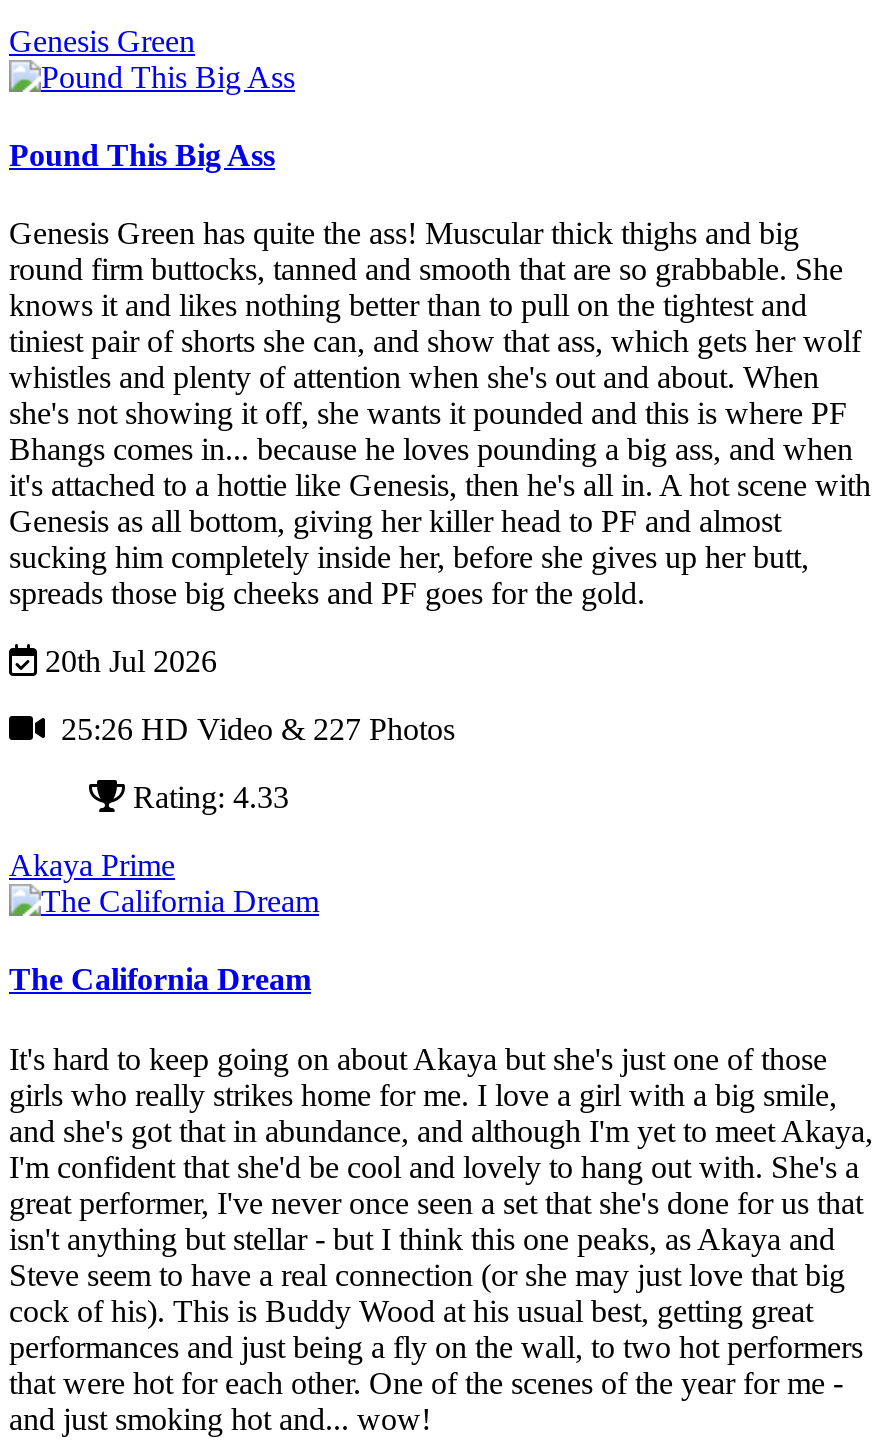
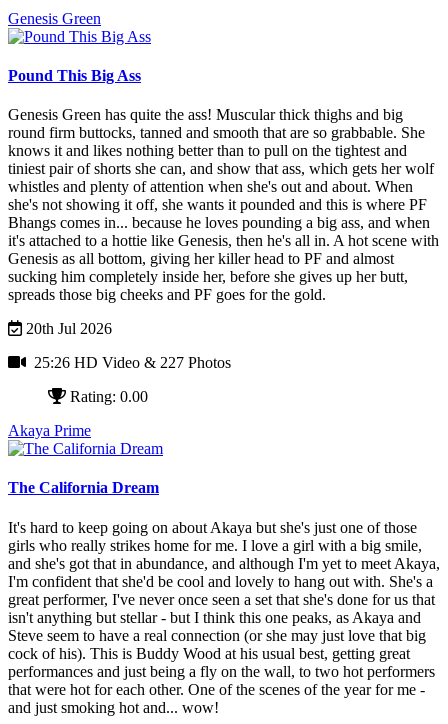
- Rating: 4.33
+ Rating: 0.00
